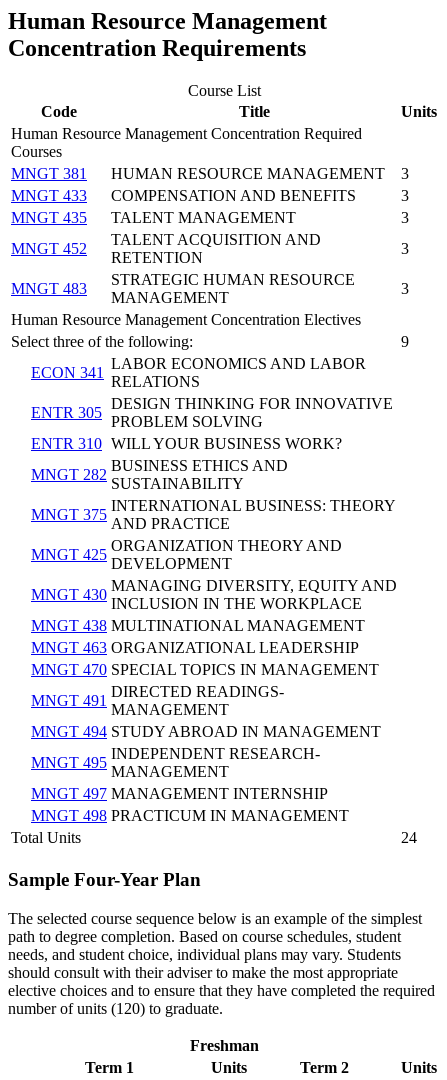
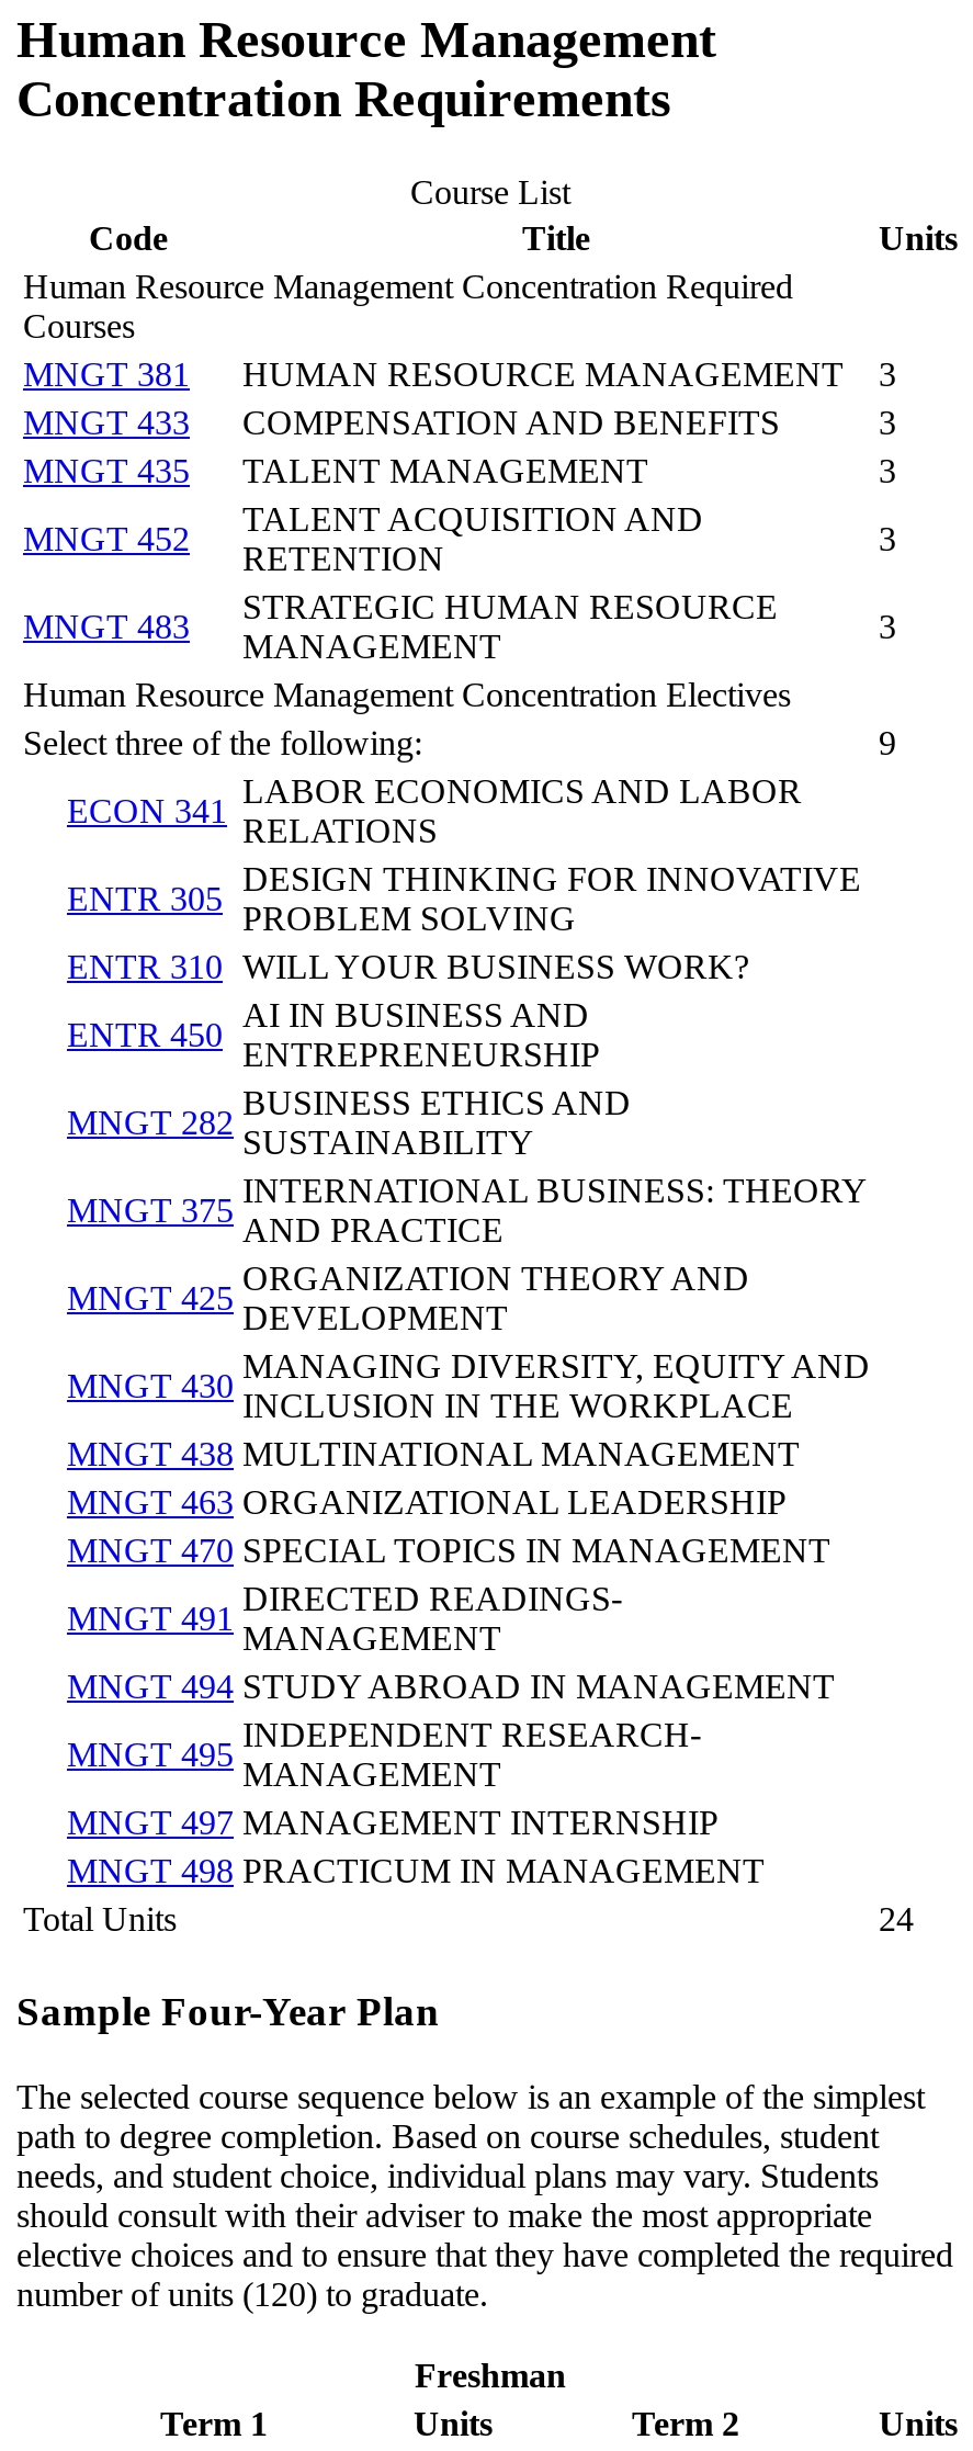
+ ENTR 450

+ AI IN BUSINESS AND
+ ENTREPRENEURSHIP
